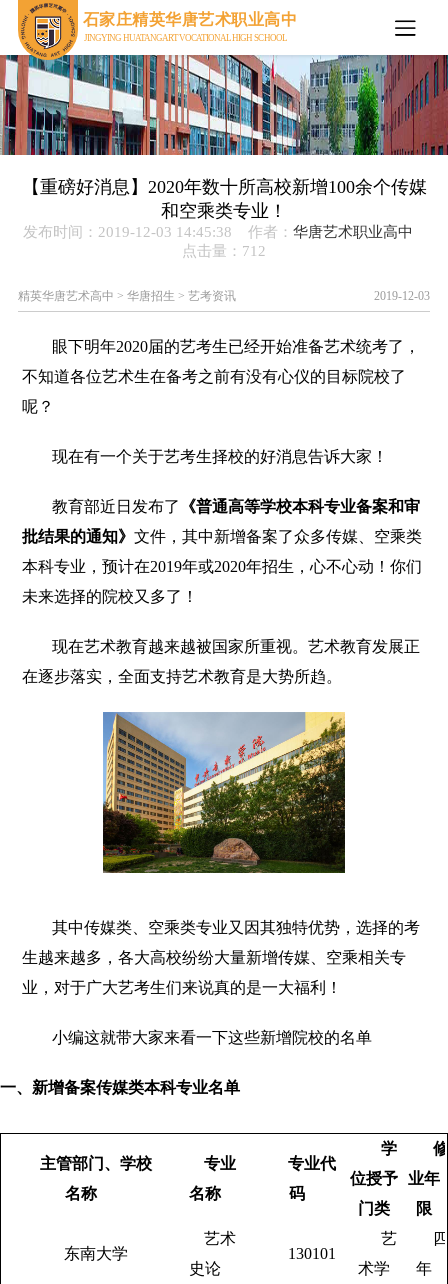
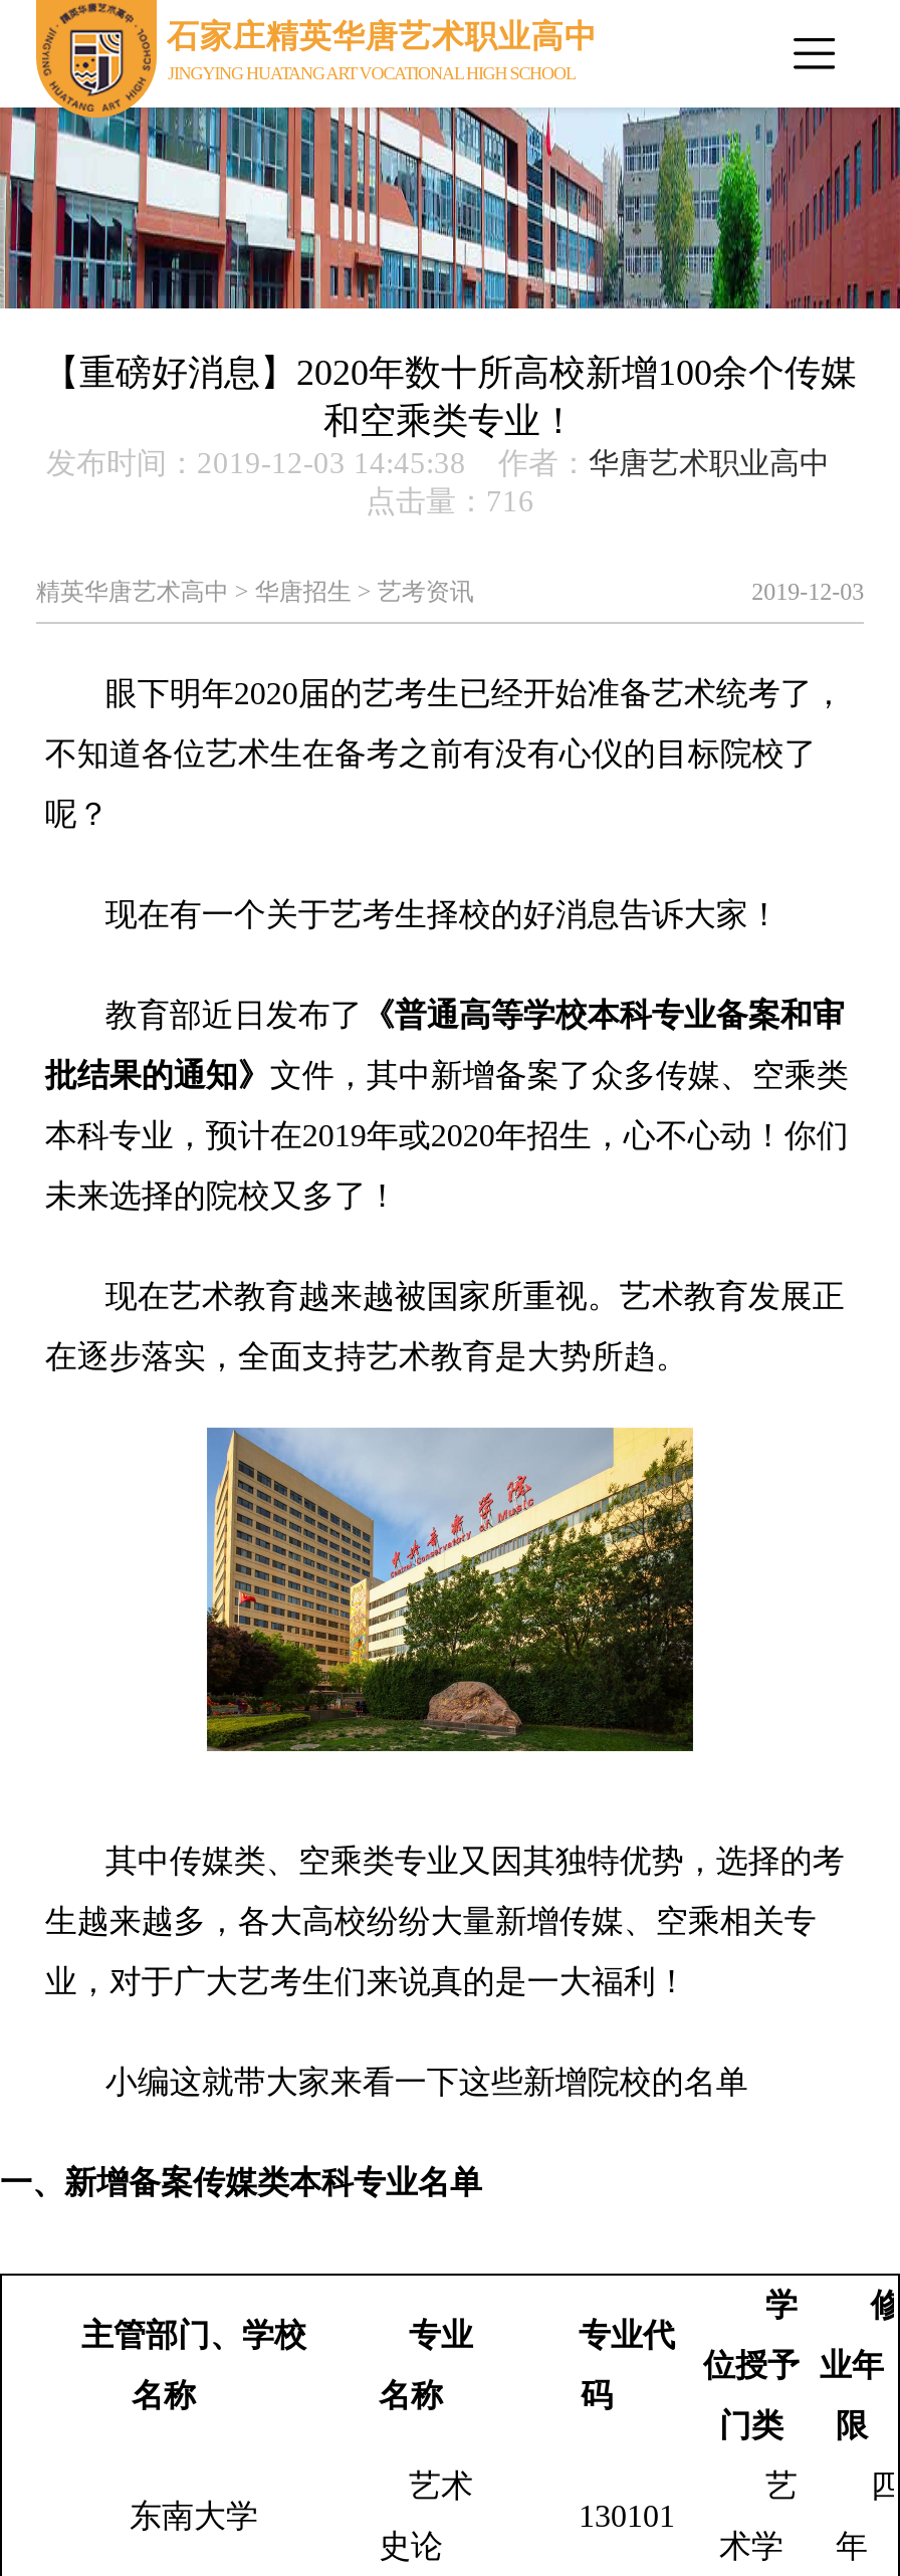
- 点击量：712
+ 点击量：716
